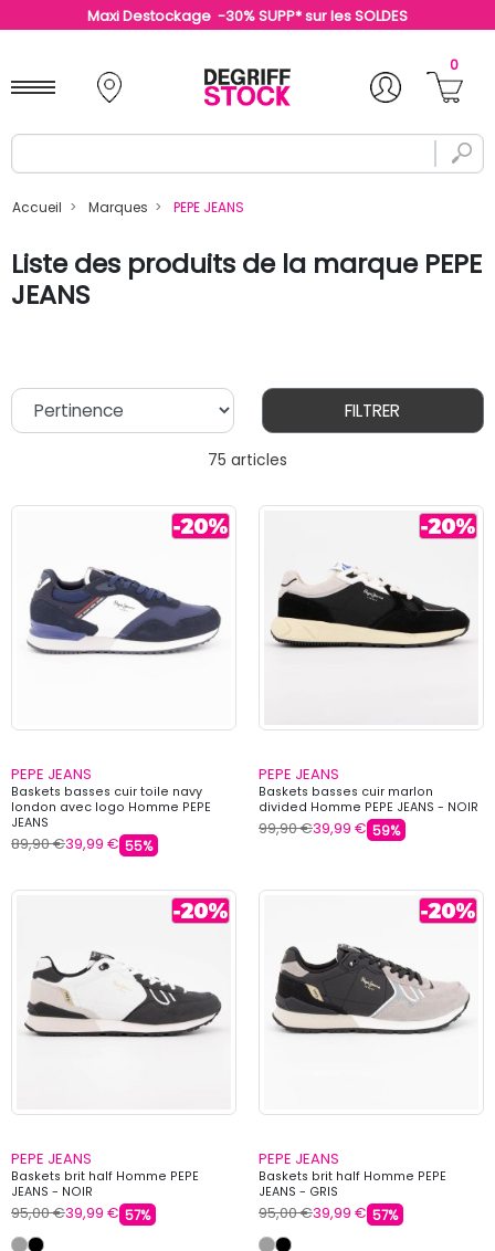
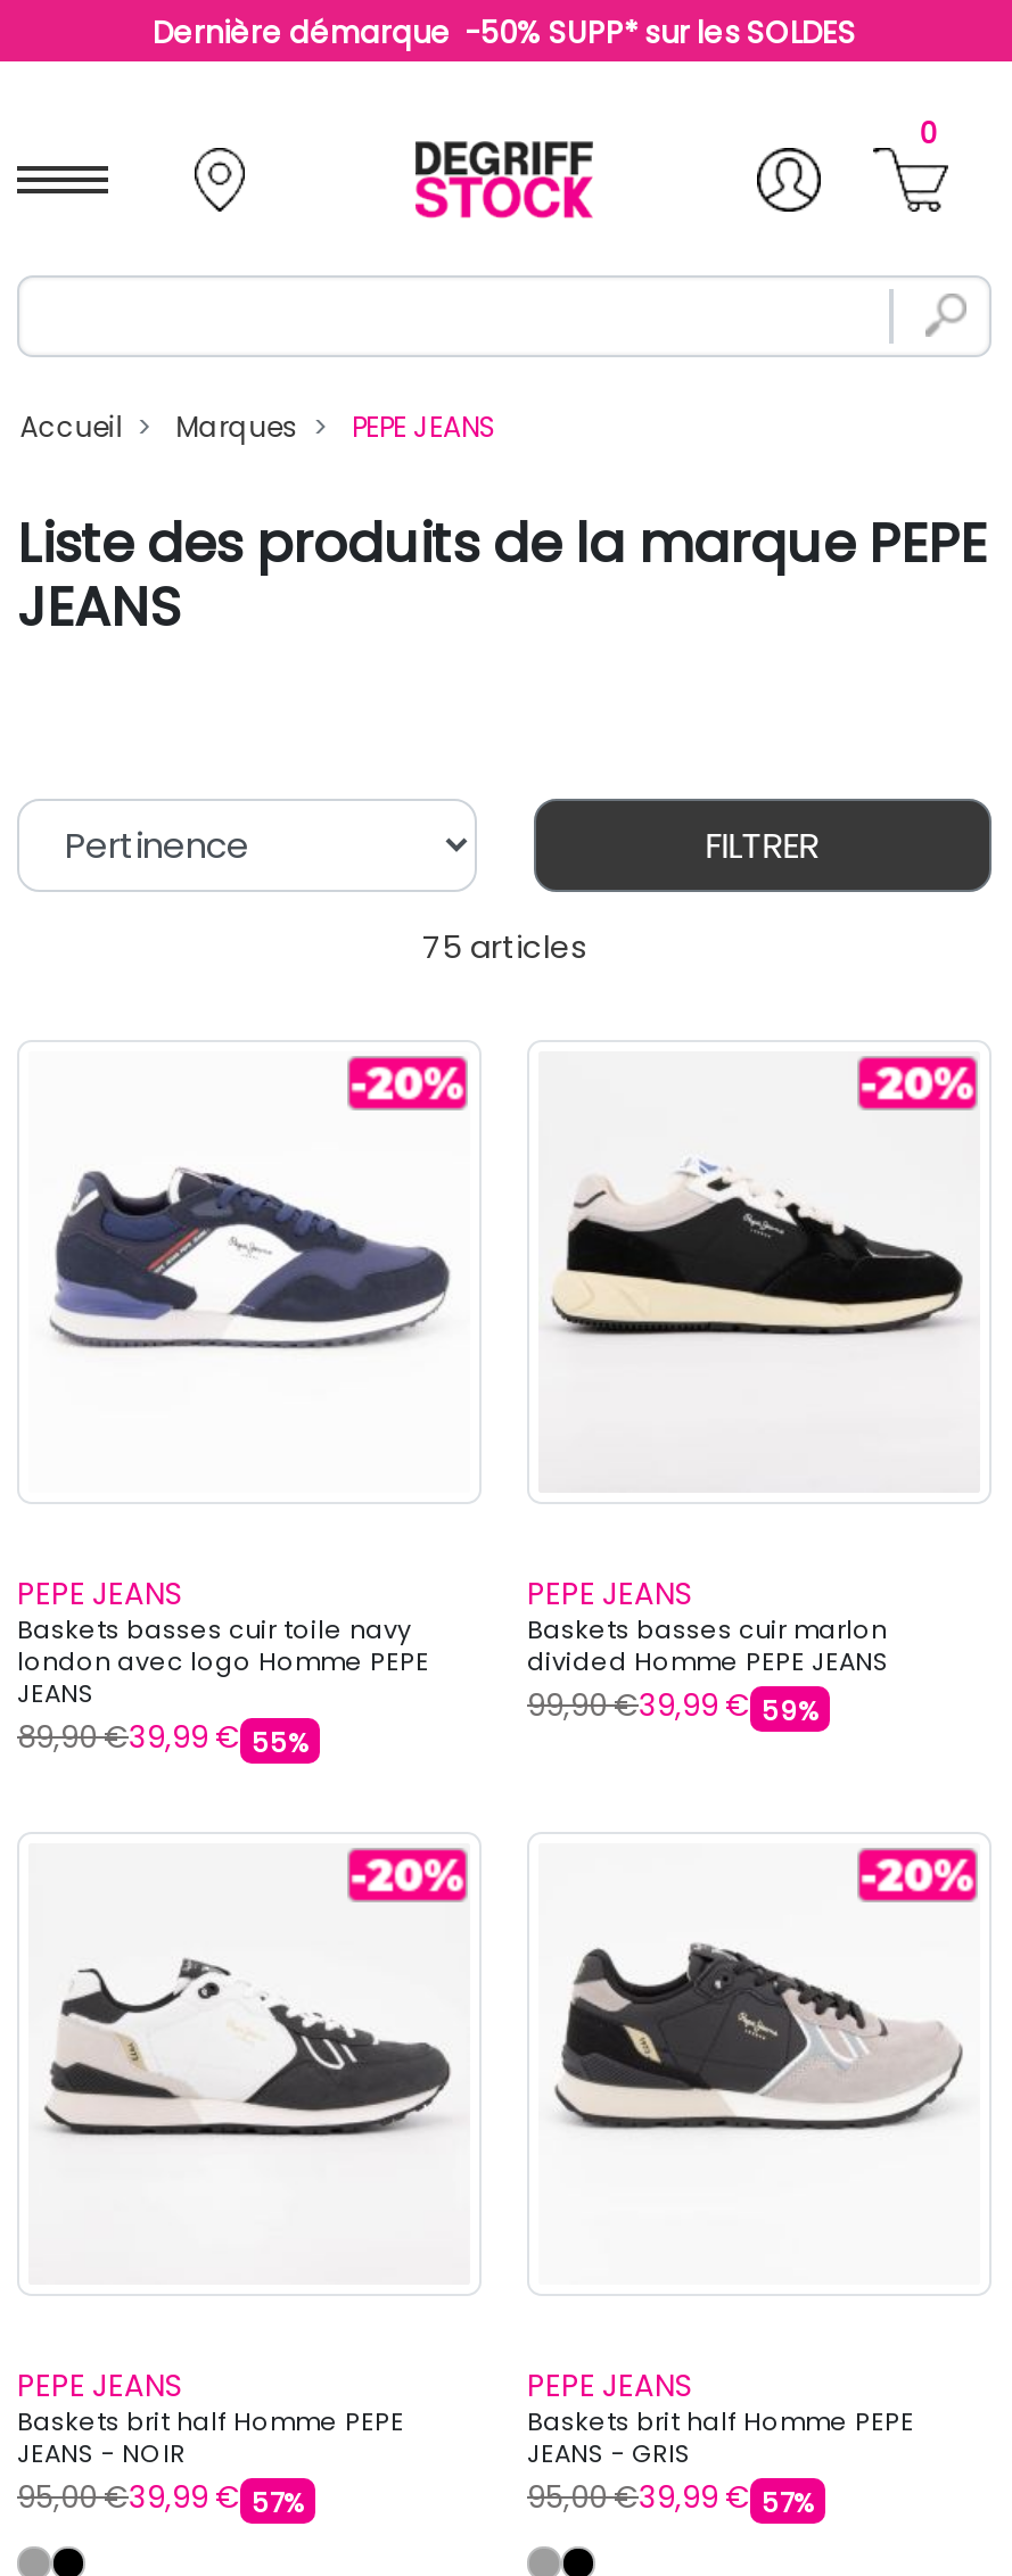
- Maxi Destockage -30% SUPP* sur les SOLDES
+ Dernière démarque -50% SUPP* sur les SOLDES

- divided Homme PEPE JEANS - NOIR
+ divided Homme PEPE JEANS
